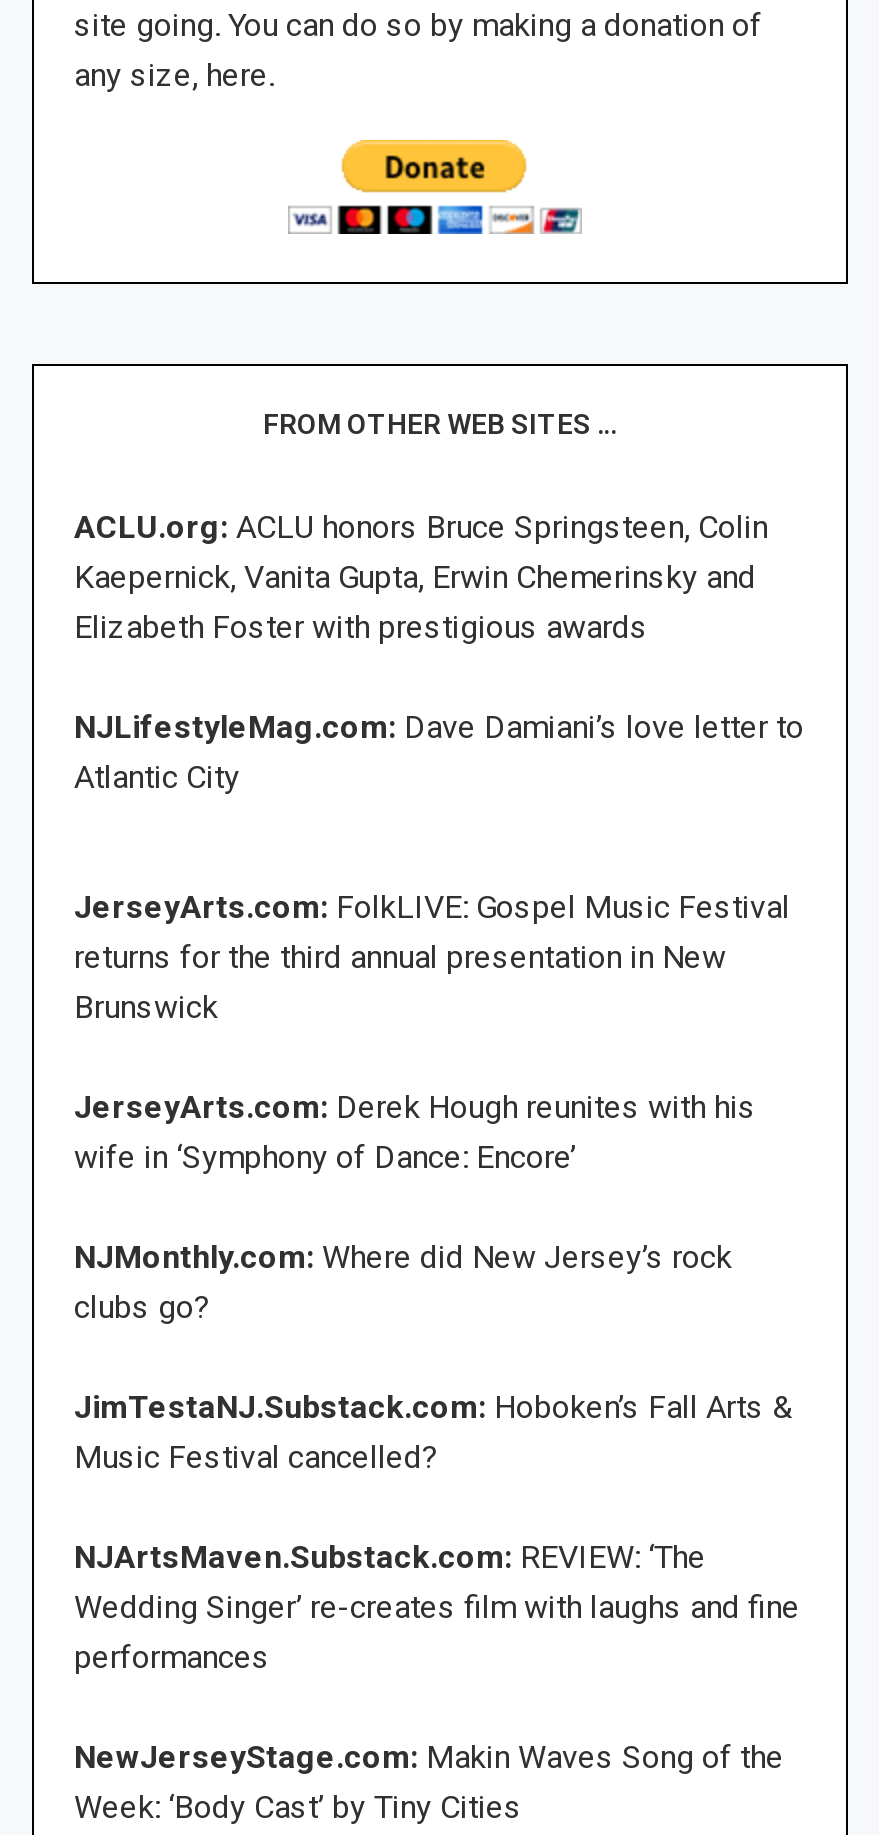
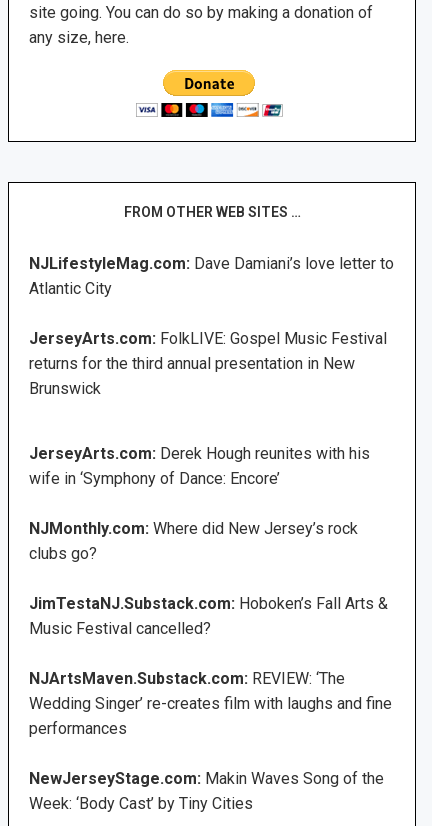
- ACLU.org: ACLU honors Bruce Springsteen, Colin
- Kaepernick, Vanita Gupta, Erwin Chemerinsky and
- Elizabeth Foster with prestigious awards
